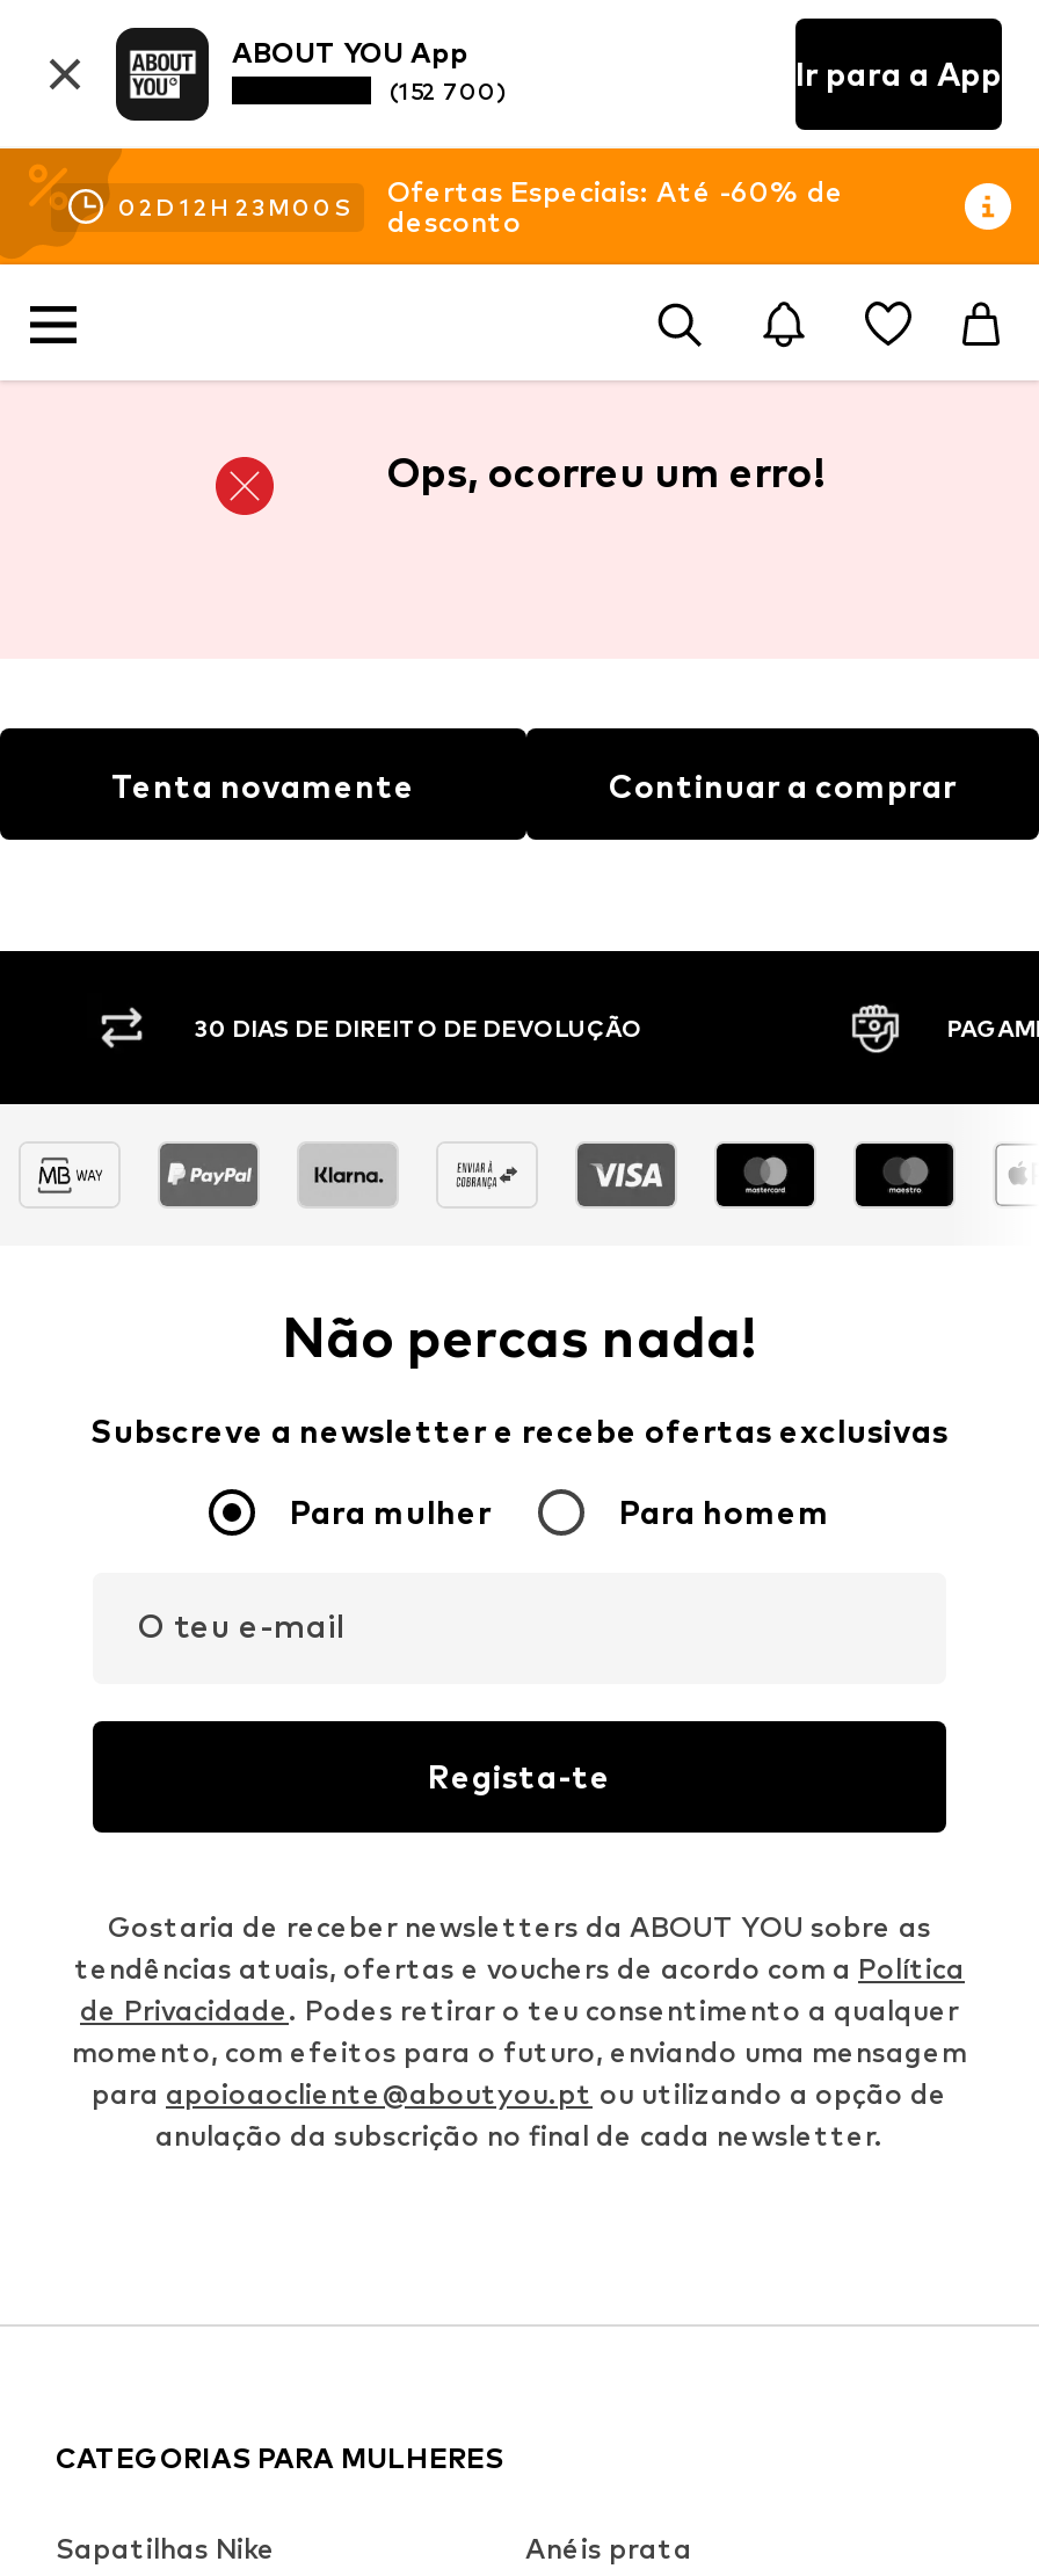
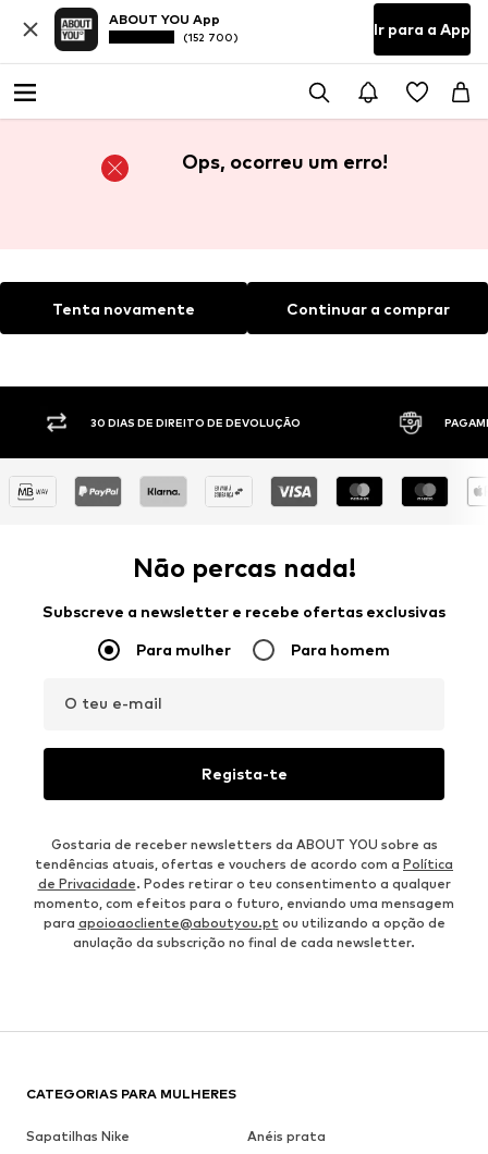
- 02 D 12 H 23 M 00 S
- Ofertas Especiais: Até -60% de
- desconto
